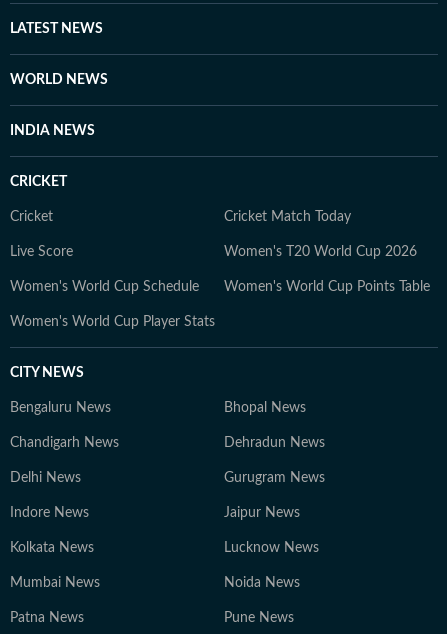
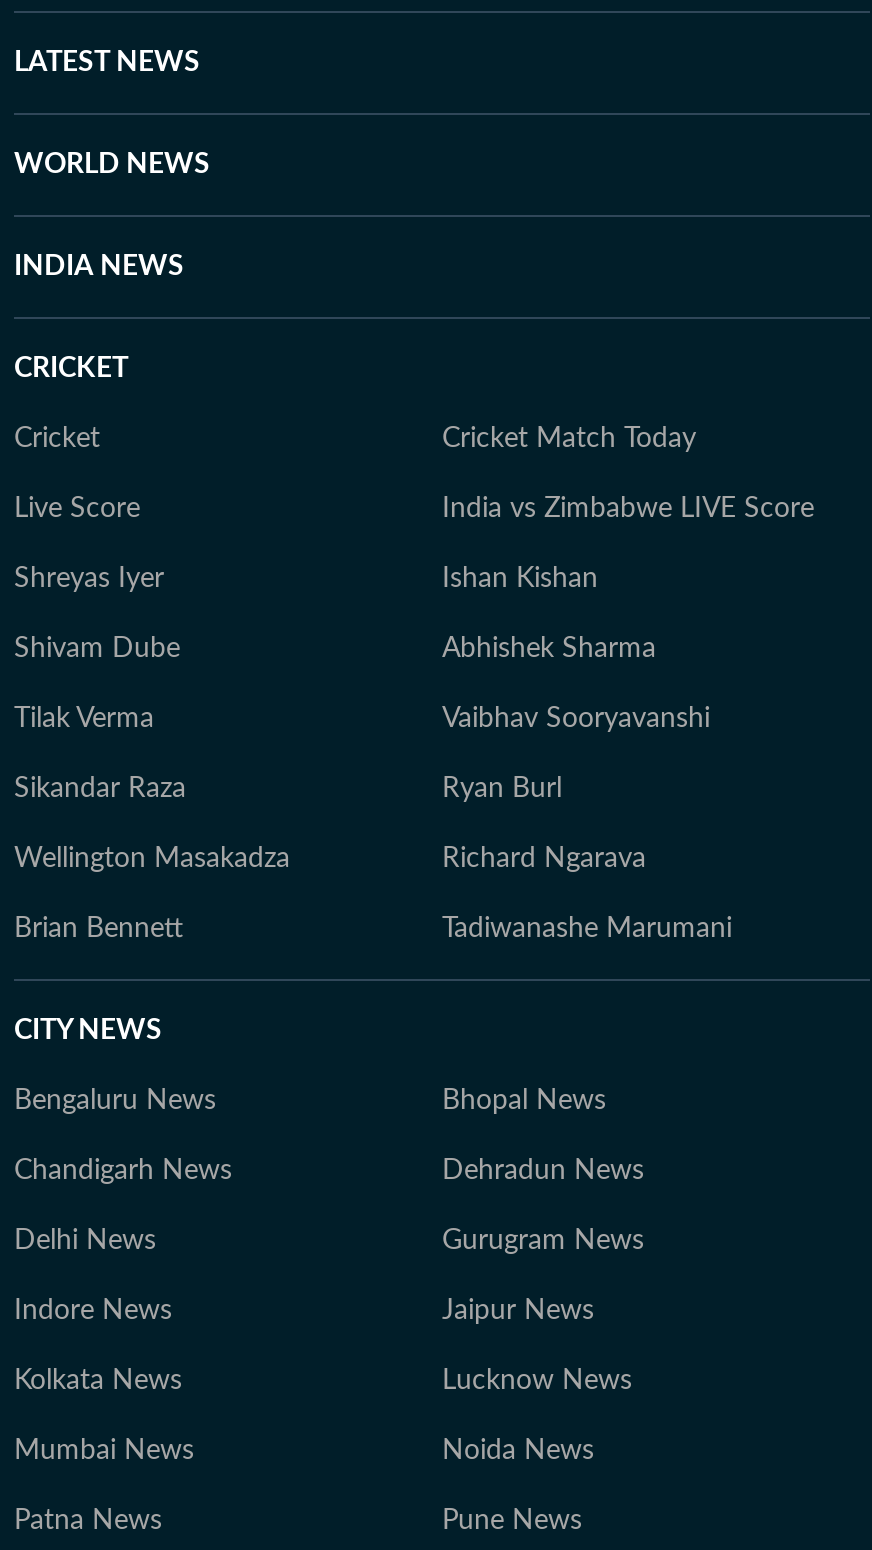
- Women's T20 World Cup 2026
- Women's World Cup Schedule
- Women's World Cup Points Table
- Women's World Cup Player Stats
+ India vs Zimbabwe LIVE Score
+ Shreyas Iyer
+ Ishan Kishan
+ Shivam Dube
+ Abhishek Sharma
+ Tilak Verma
+ Vaibhav Sooryavanshi
+ Sikandar Raza
+ Ryan Burl
+ Wellington Masakadza
+ Richard Ngarava
+ Brian Bennett
+ Tadiwanashe Marumani
